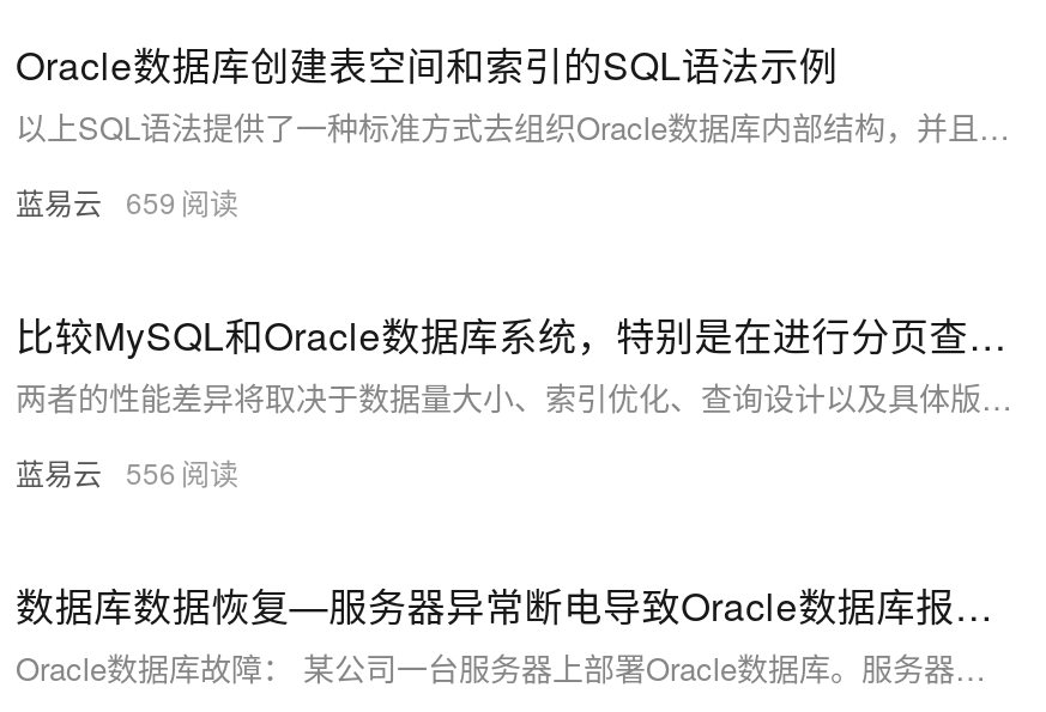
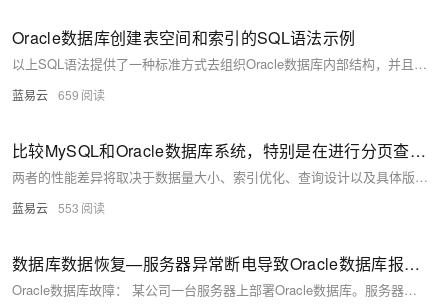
- 蓝易云 556
+ 蓝易云 553
